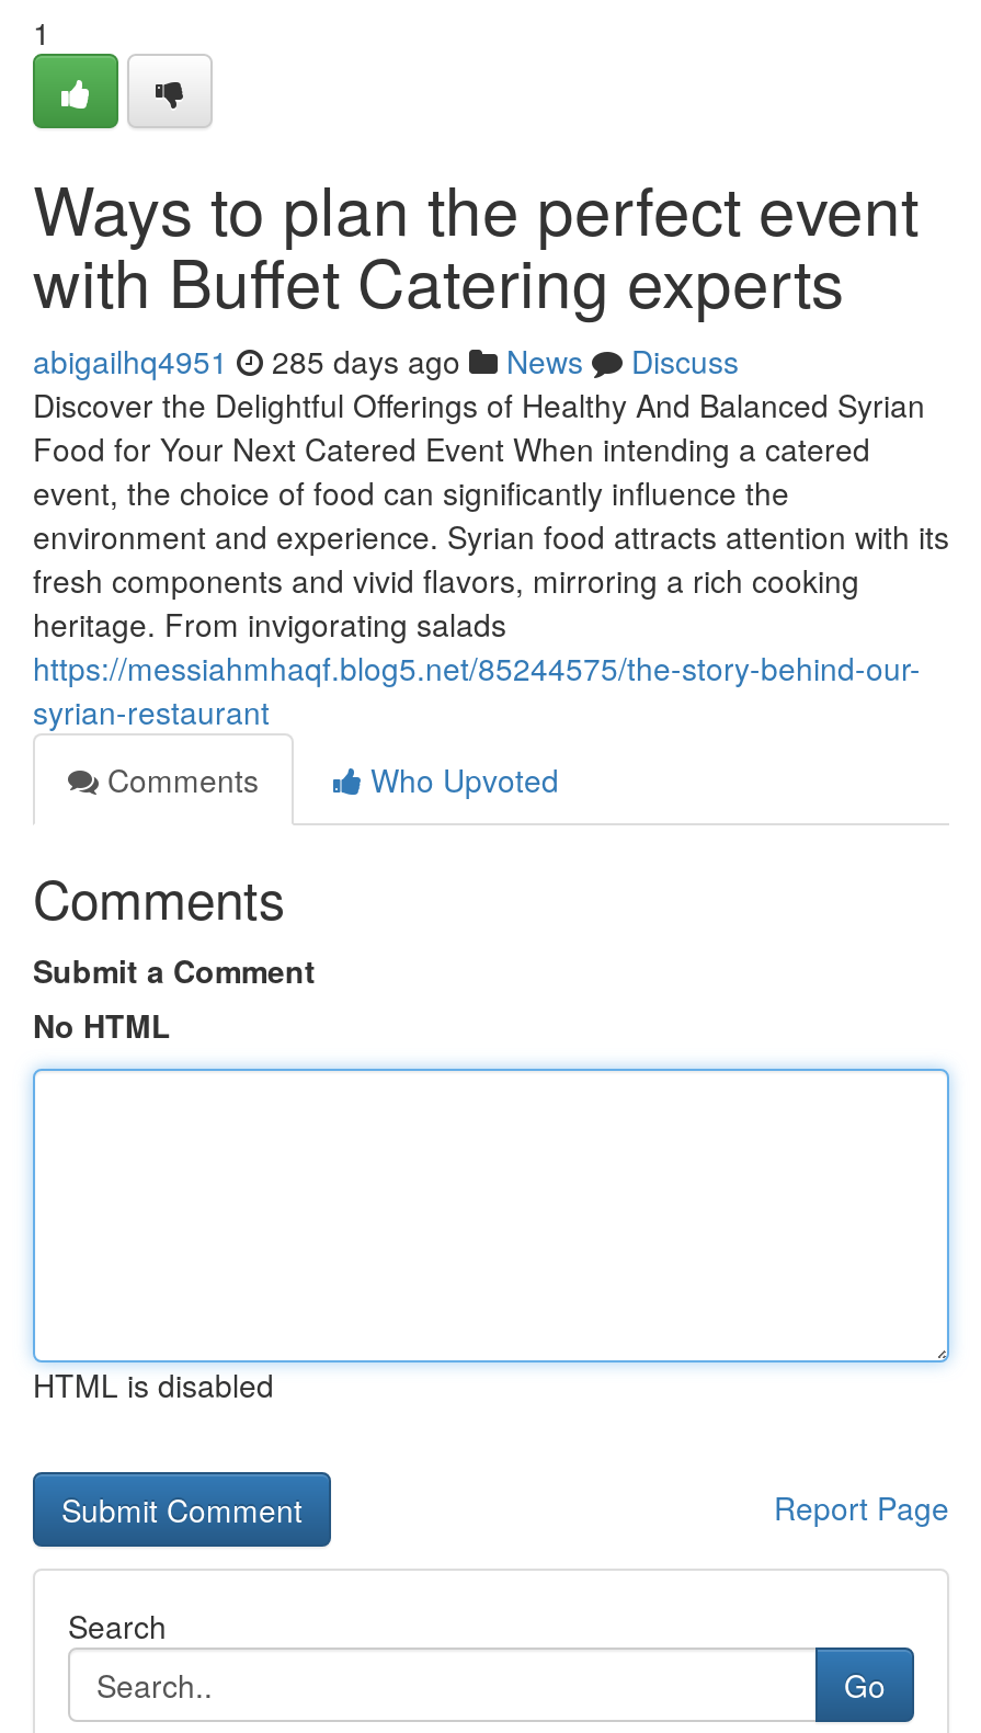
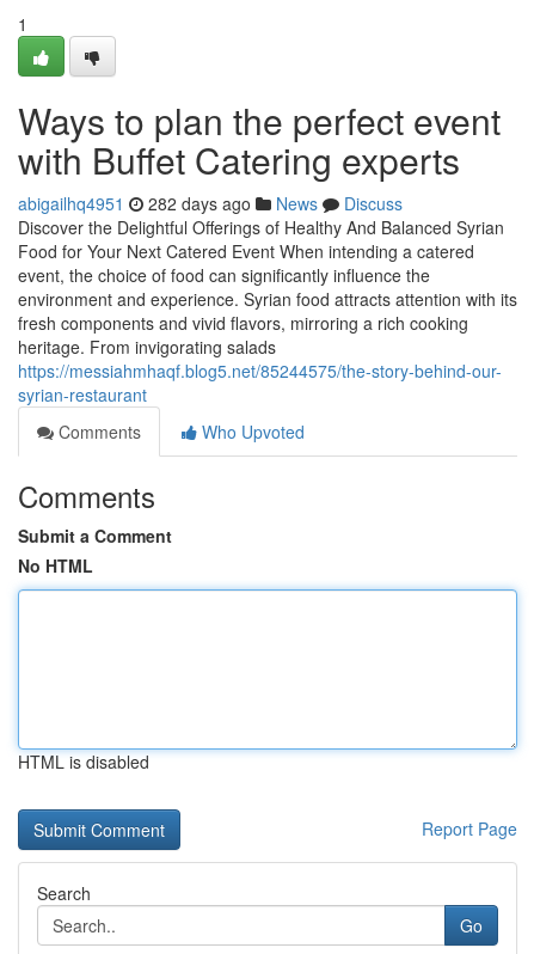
- abigailhq4951 285 days ago News Discuss
+ abigailhq4951 282 days ago News Discuss
